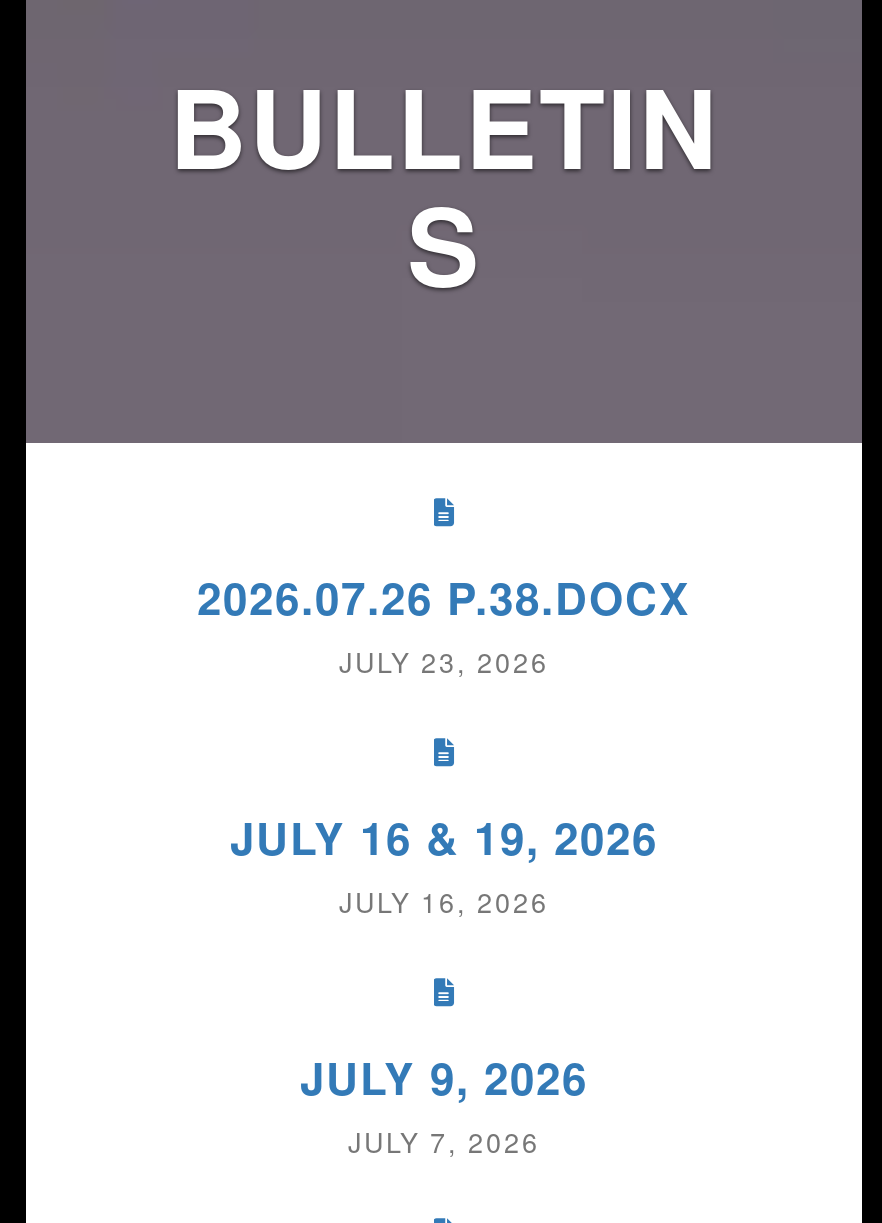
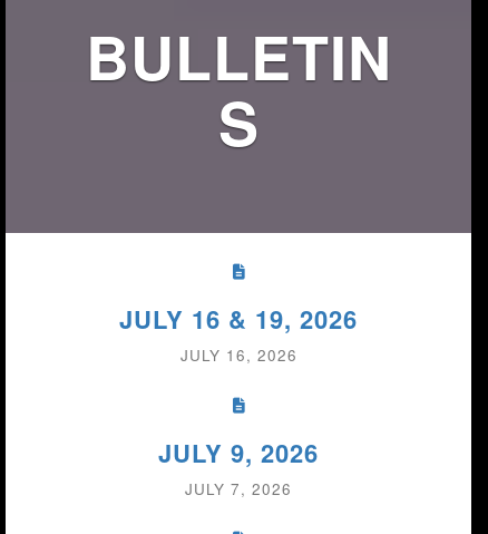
- 2026.07.26 P.38.DOCX
- JULY 23, 2026
